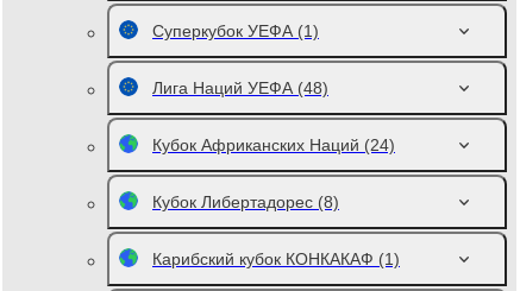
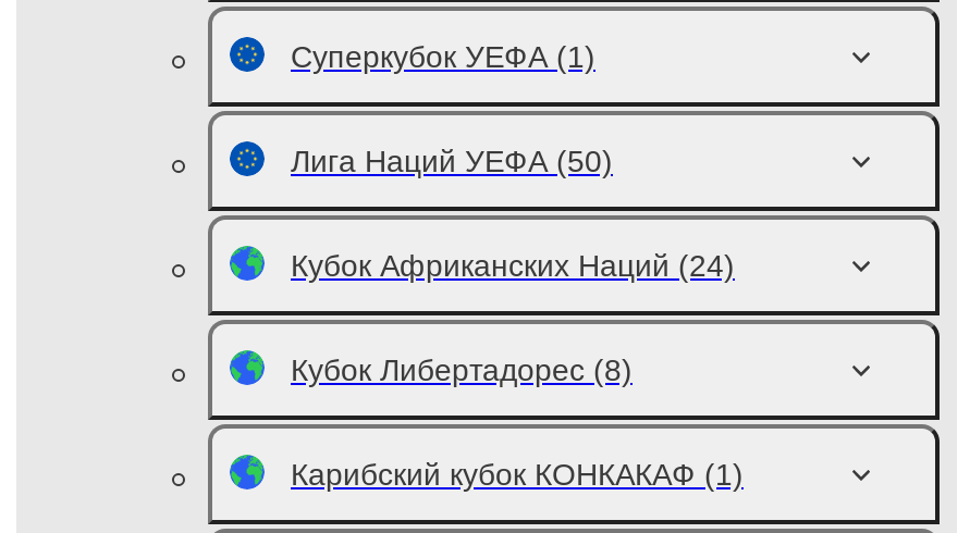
- Лига Наций УЕФА (48)
+ Лига Наций УЕФА (50)
